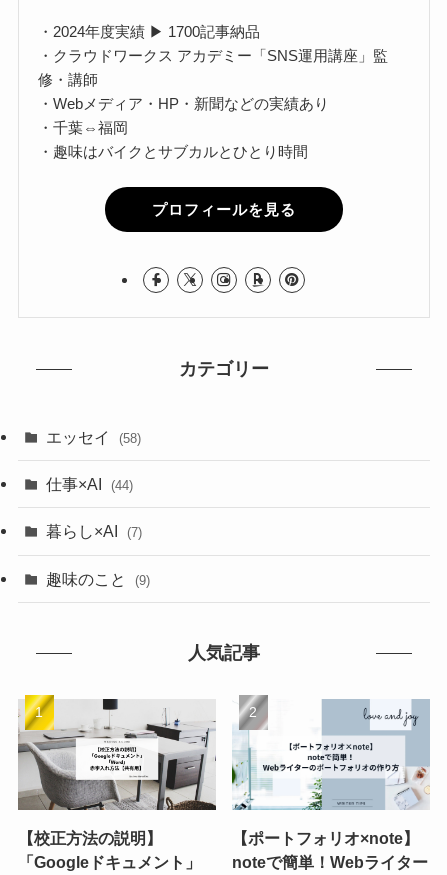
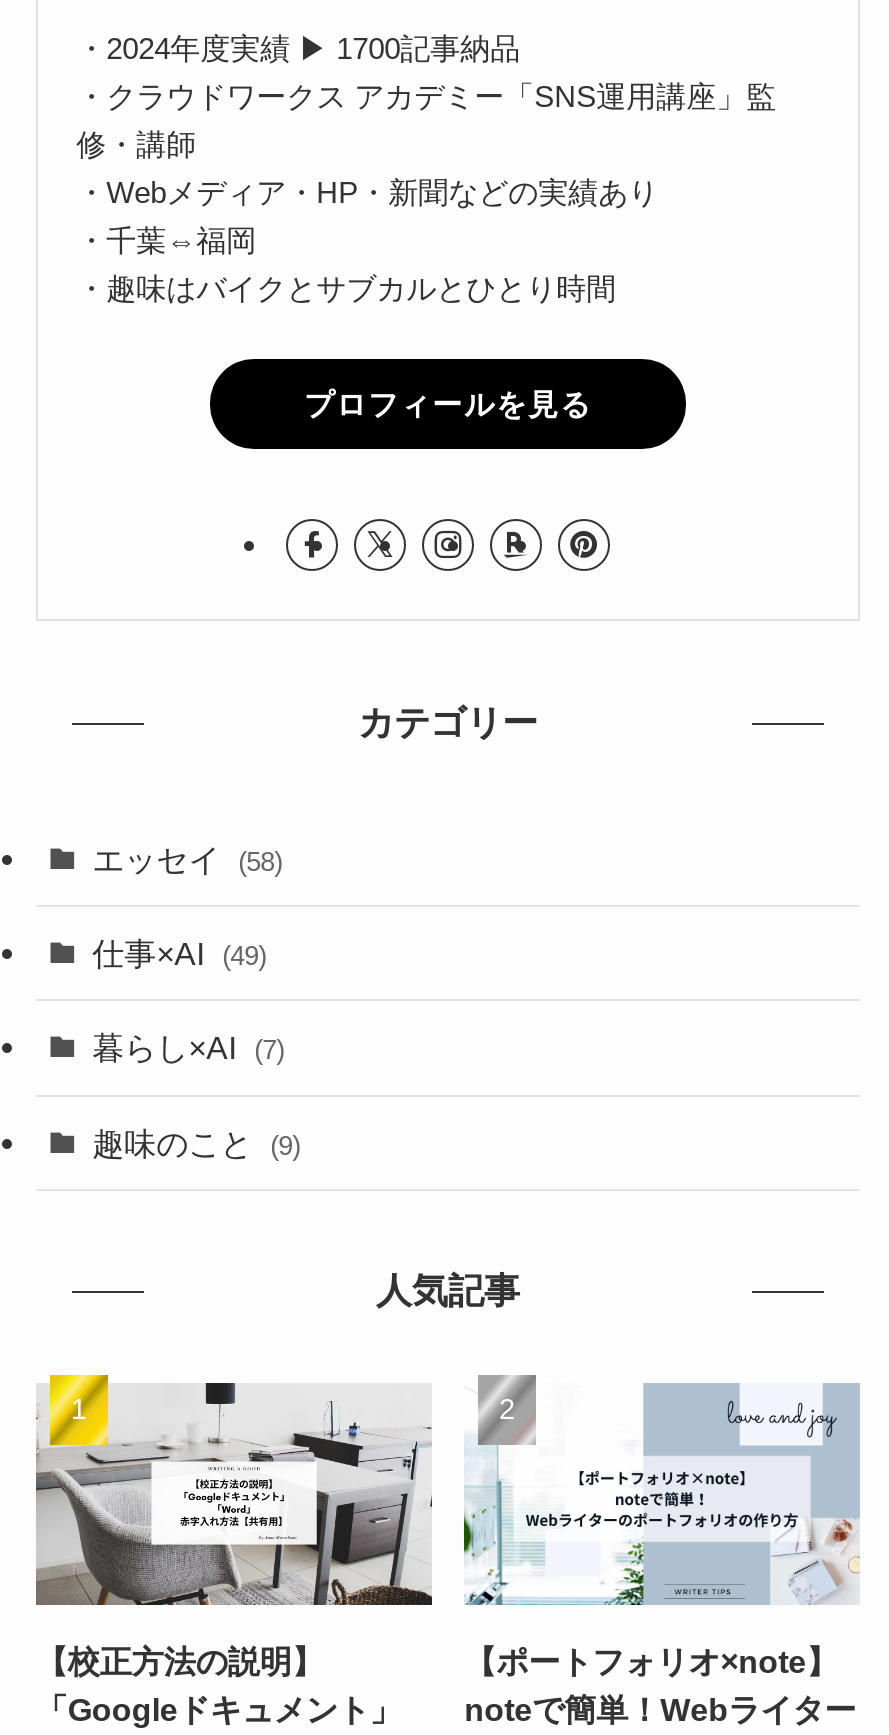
- 仕事×AI (44)
+ 仕事×AI (49)
